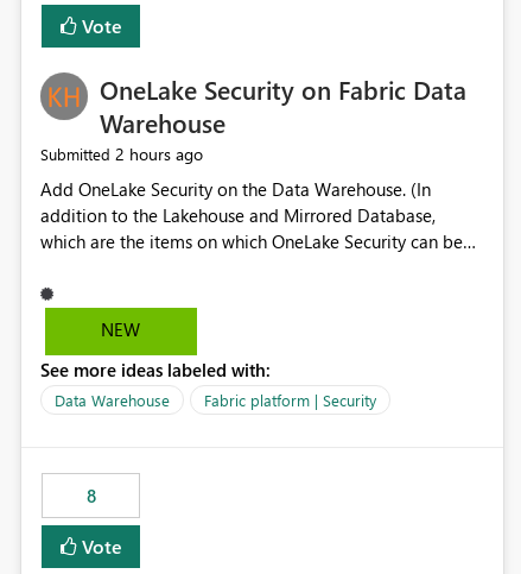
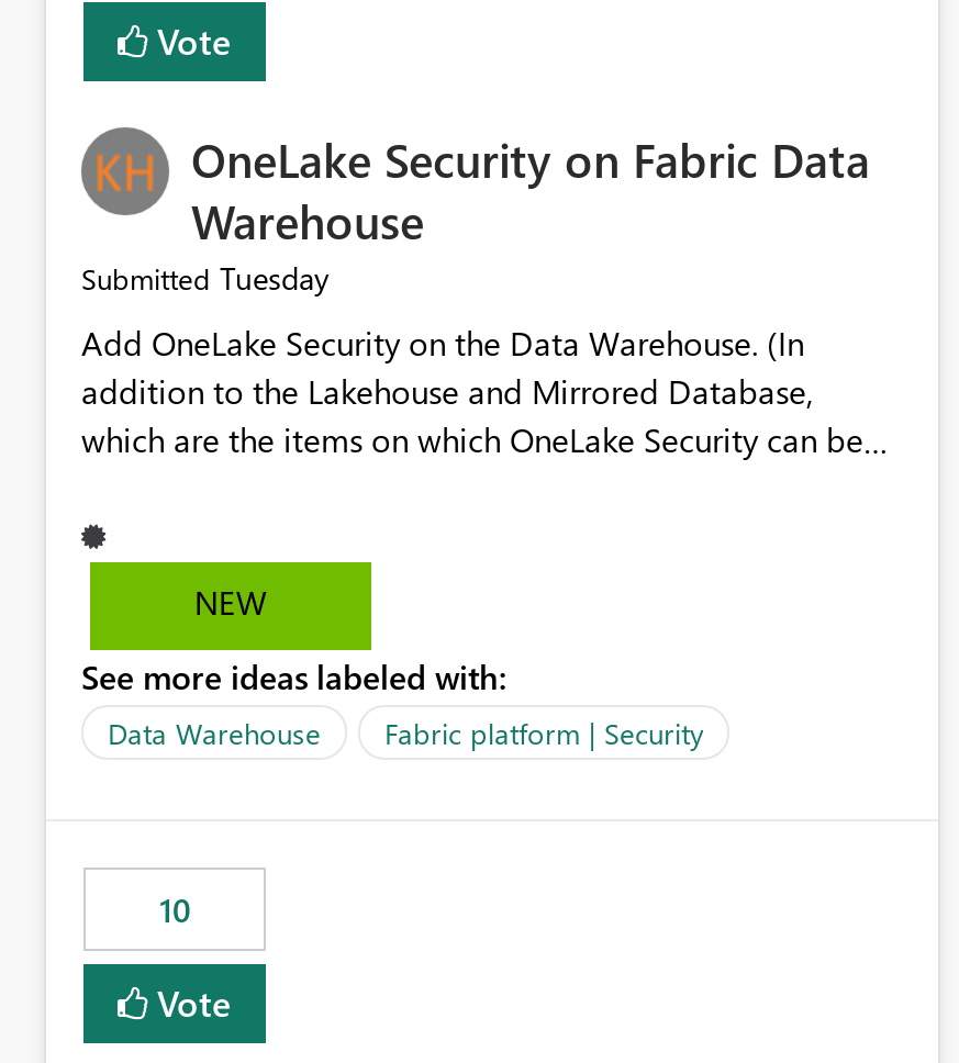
- Submitted 2 hours ago
+ Submitted Tuesday

- 8
+ 10
